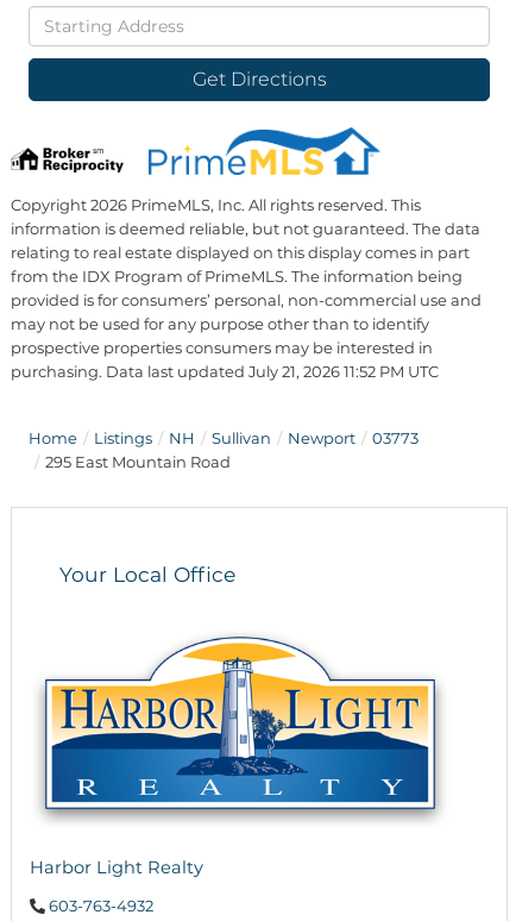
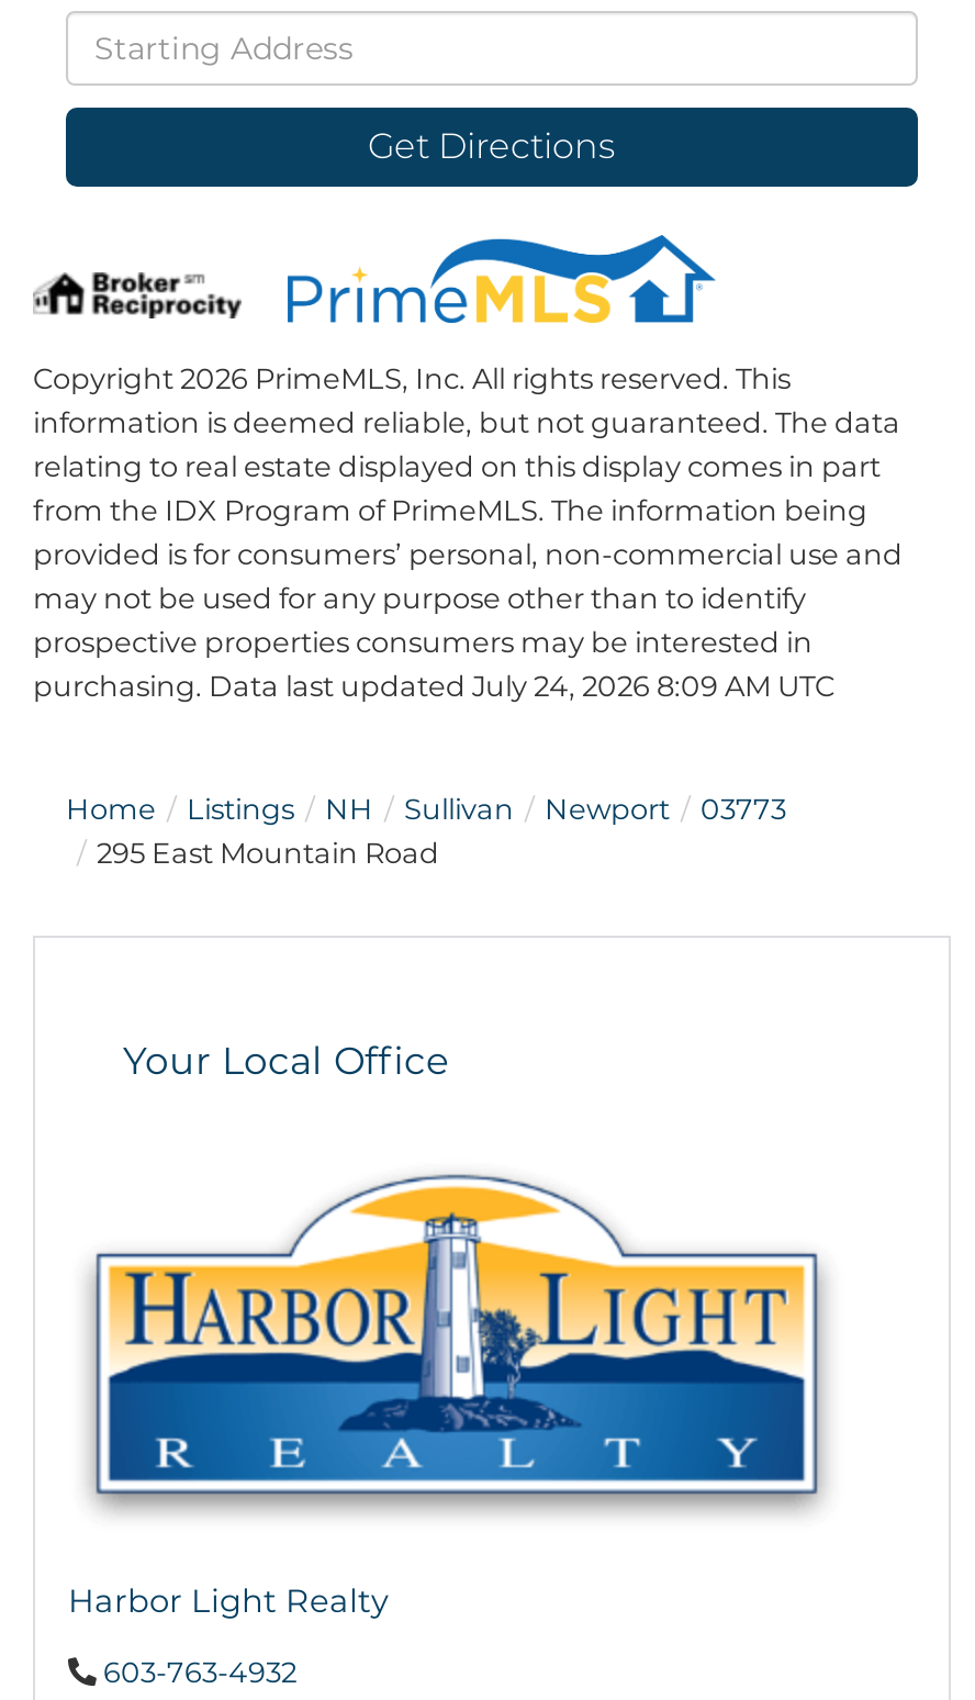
- purchasing. Data last updated July 21, 2026 11:52 PM UTC
+ purchasing. Data last updated July 24, 2026 8:09 AM UTC
